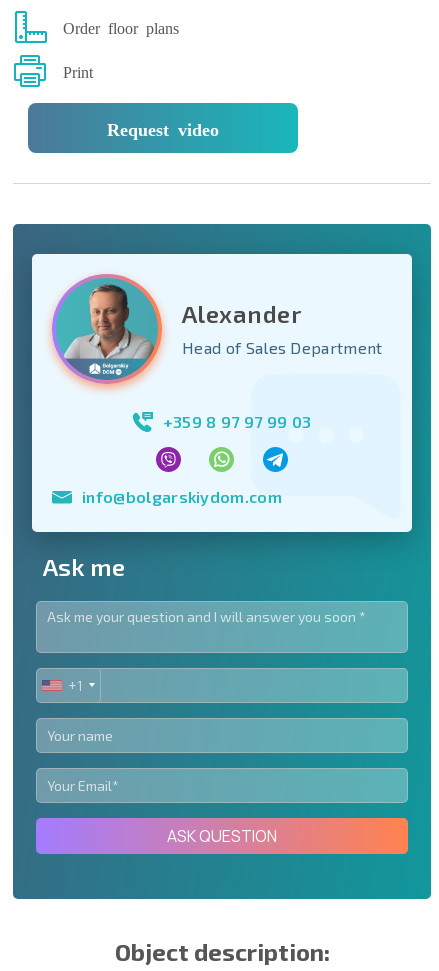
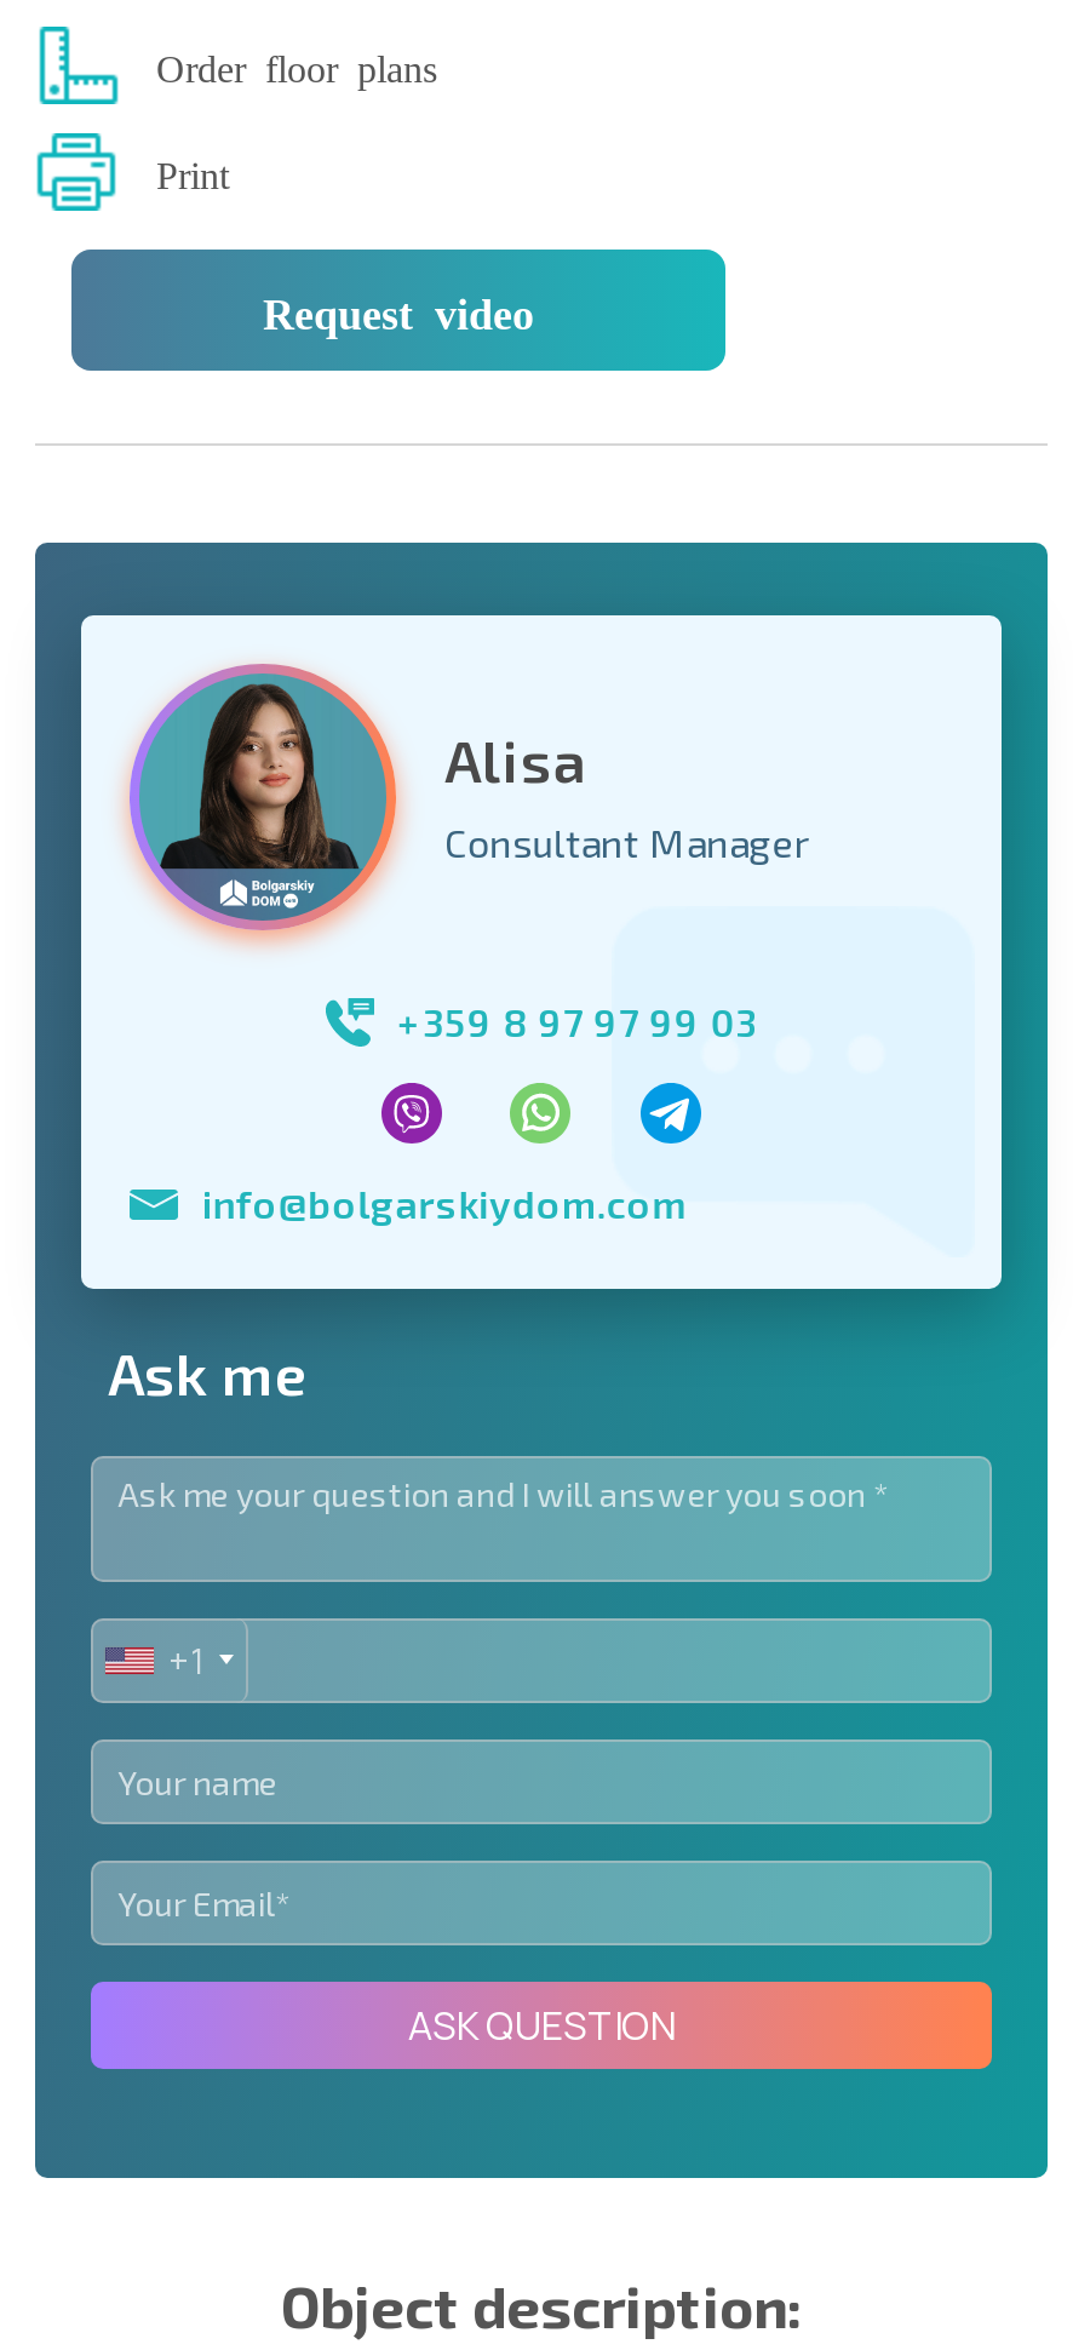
- [image]
- Alexander
- Head of Sales Department
+ [image]
+ Alisa
+ Consultant Manager
